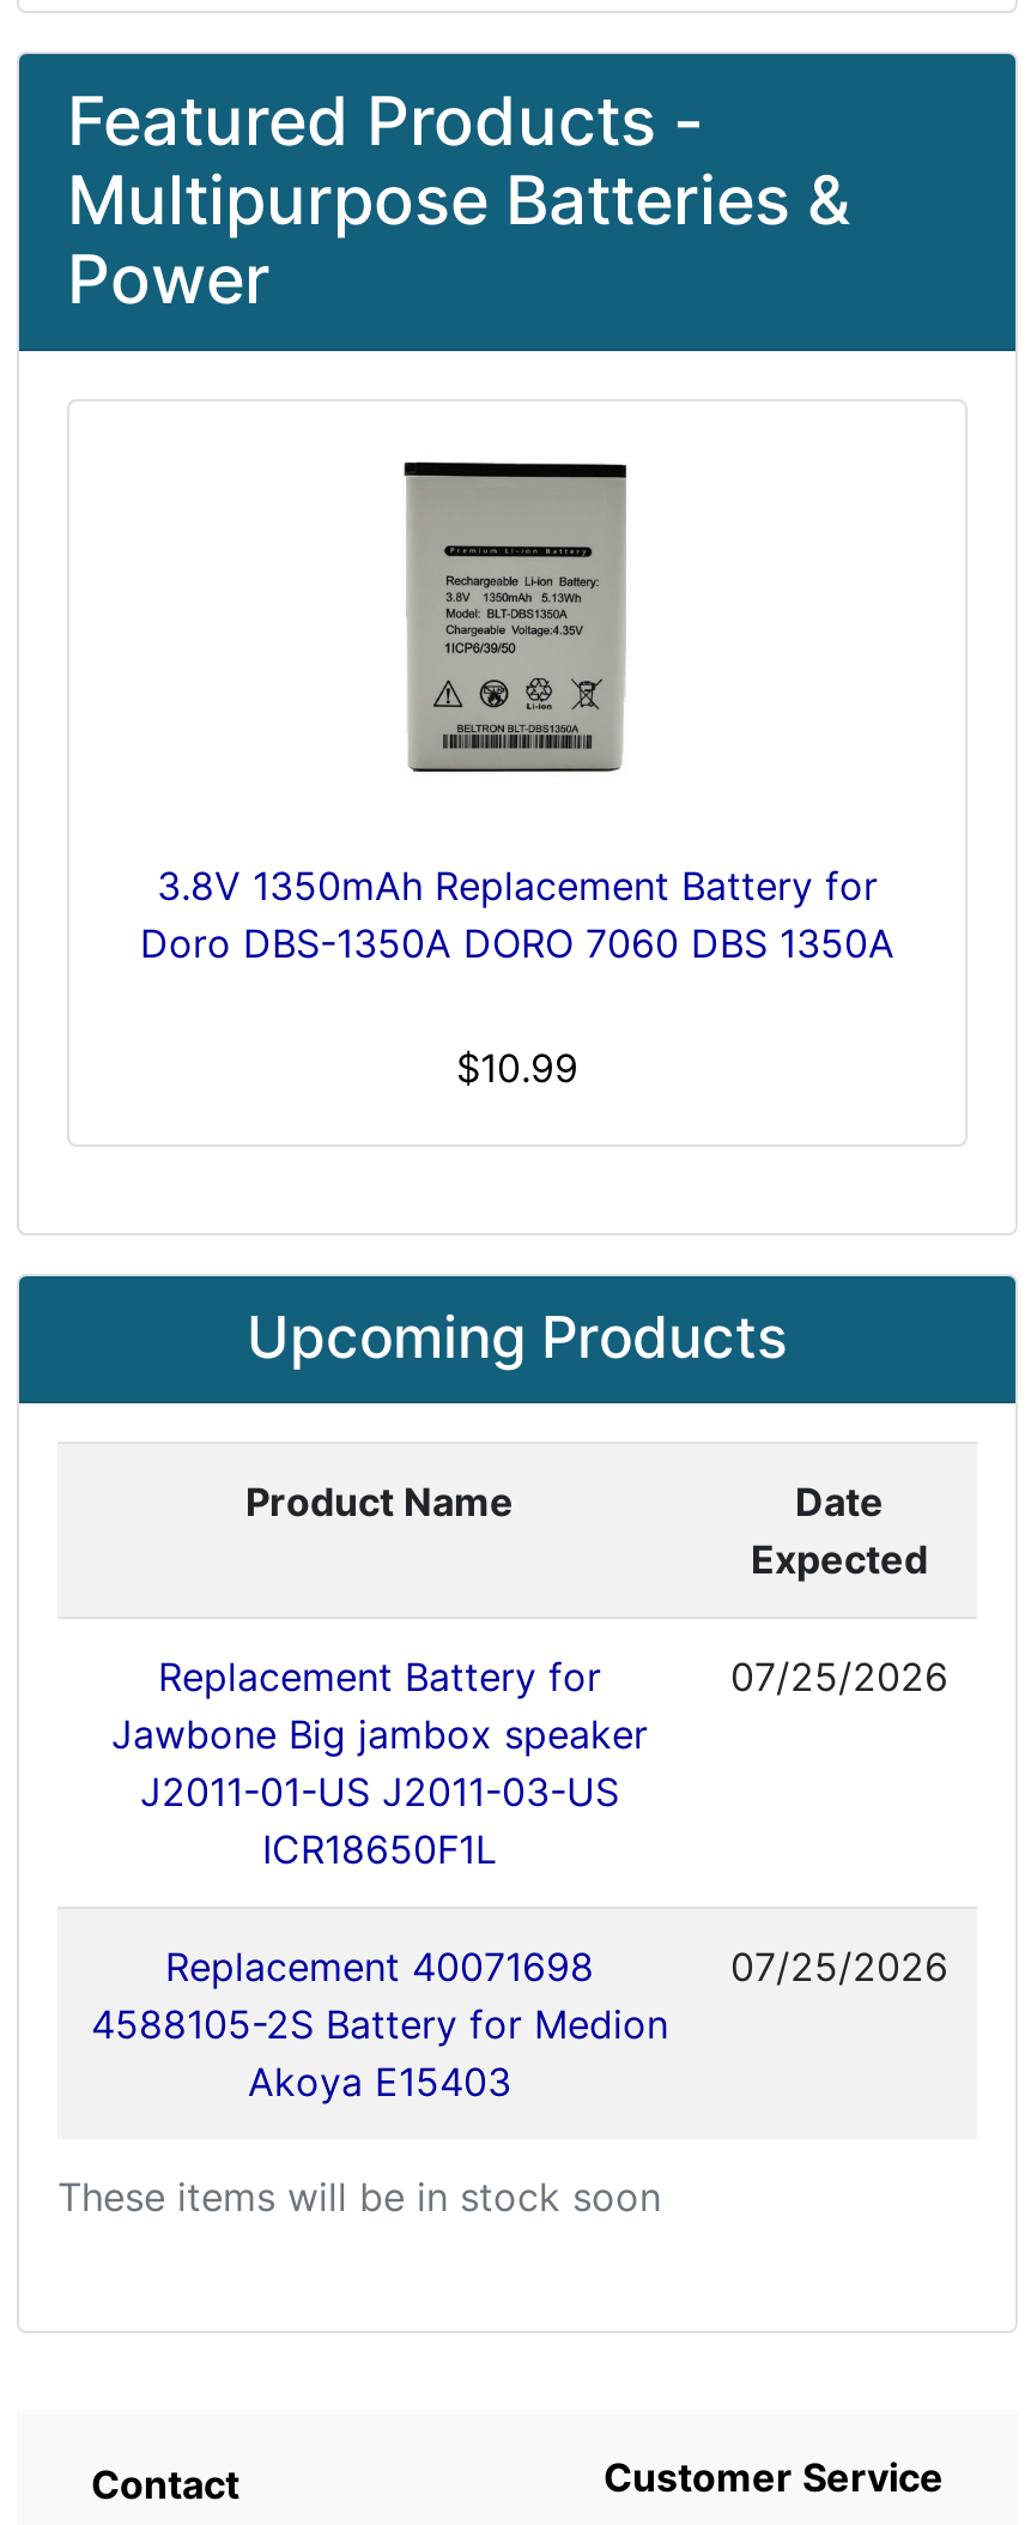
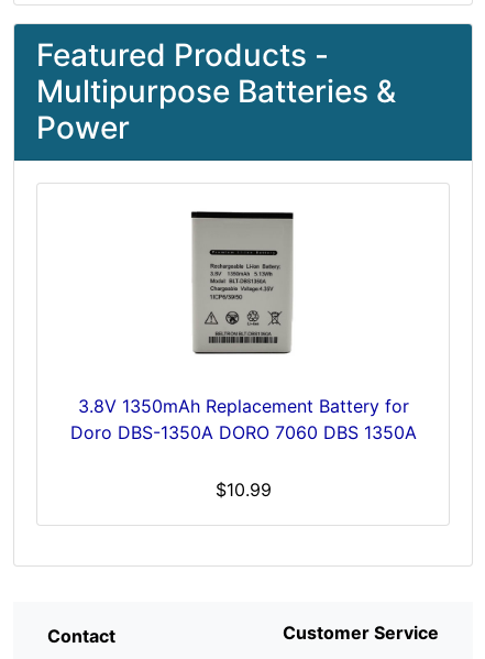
- Upcoming Products

- Product Name
- Date
- Expected
- Replacement Battery for
- Jawbone Big jambox speaker
- J2011-01-US J2011-03-US
- ICR18650F1L

- 07/25/2026

- Replacement 40071698
- 4588105-2S Battery for Medion
- Akoya E15403

- 07/25/2026

- These items will be in stock soon
